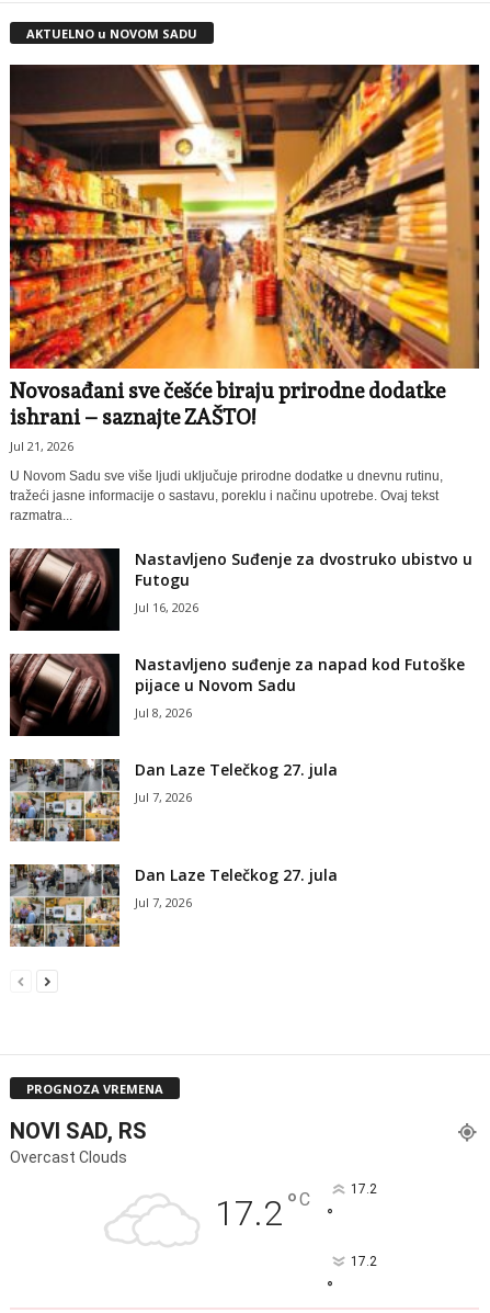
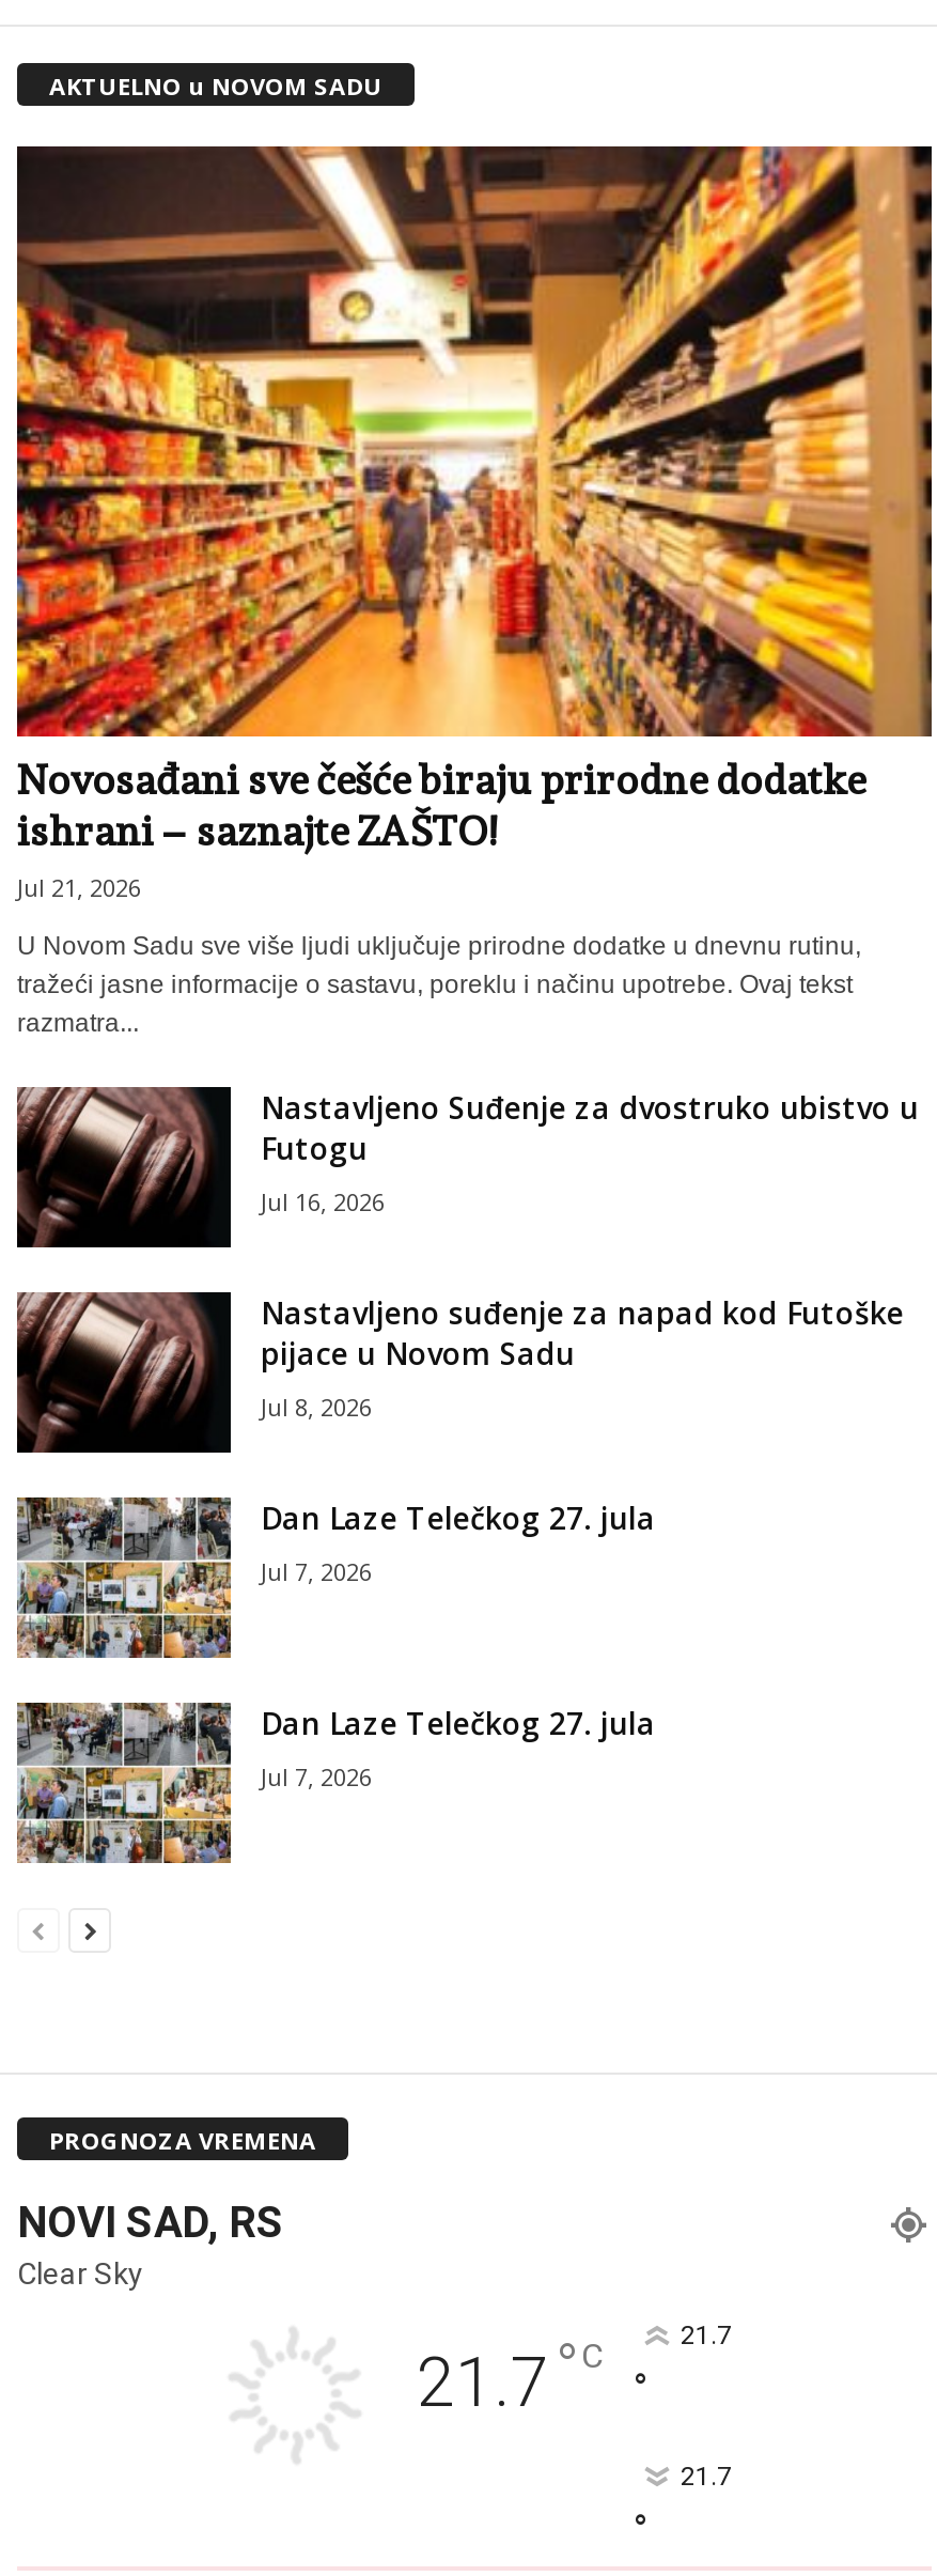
- Overcast Clouds
- 17.2 °C
- 17.2
+ Clear Sky
+ 21.7 °C
+ 21.7

- 17.2
+ 21.7
